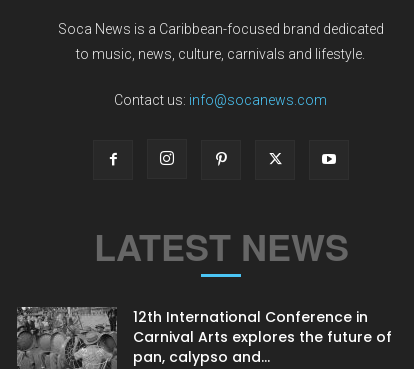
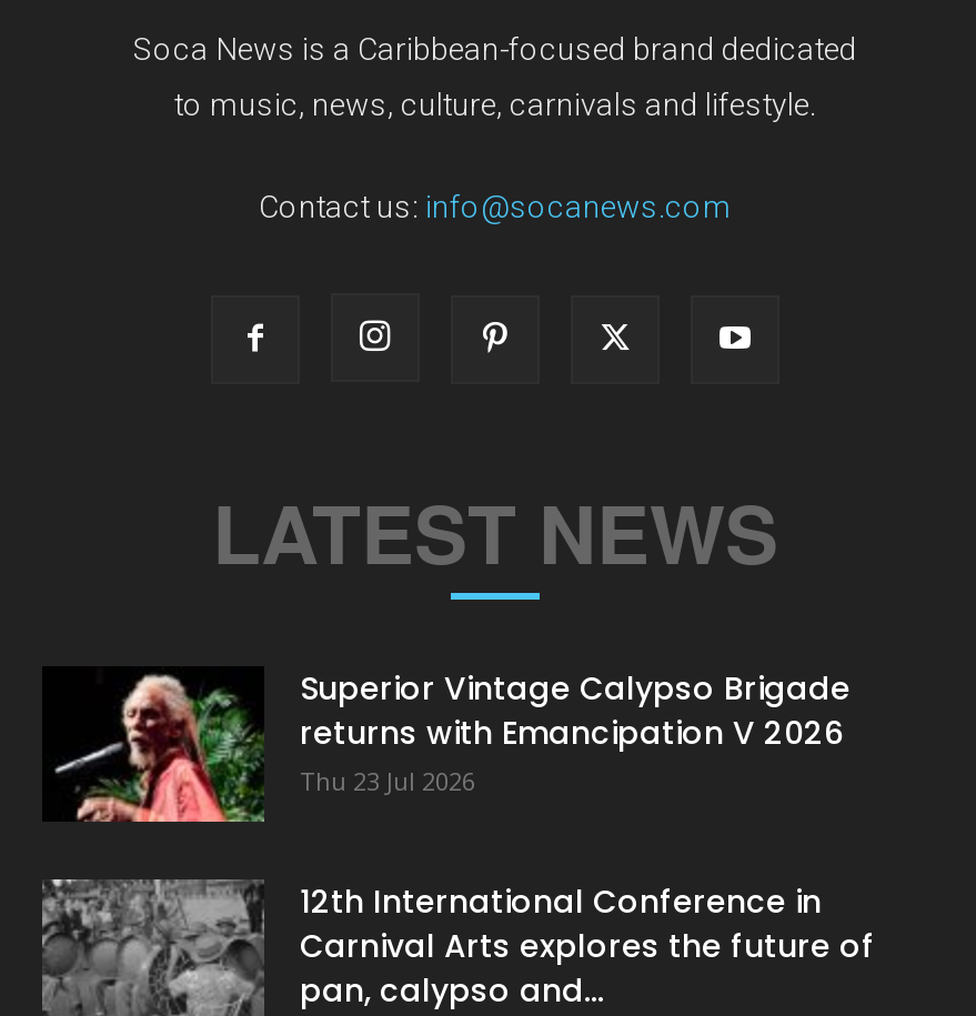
+ [image]
+ Superior Vintage Calypso Brigade
+ returns with Emancipation V 2026
+ Thu 23 Jul 2026
